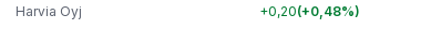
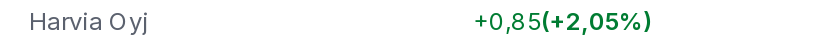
- +0,20 +0,48%
+ +0,85 +2,05%
